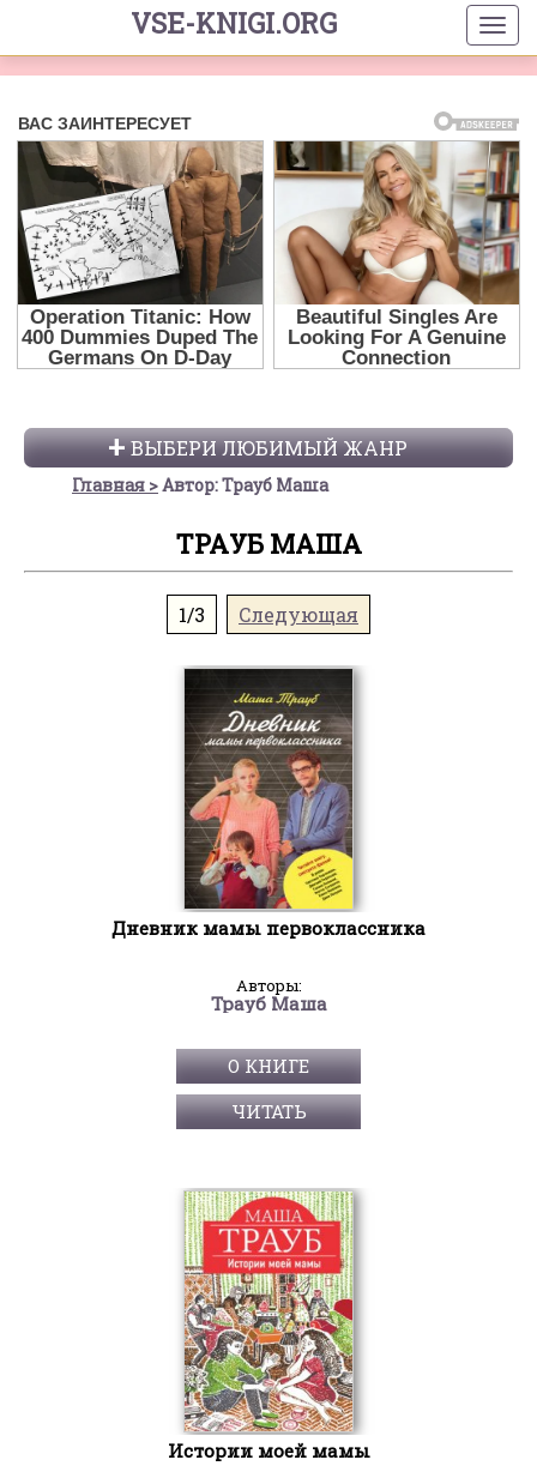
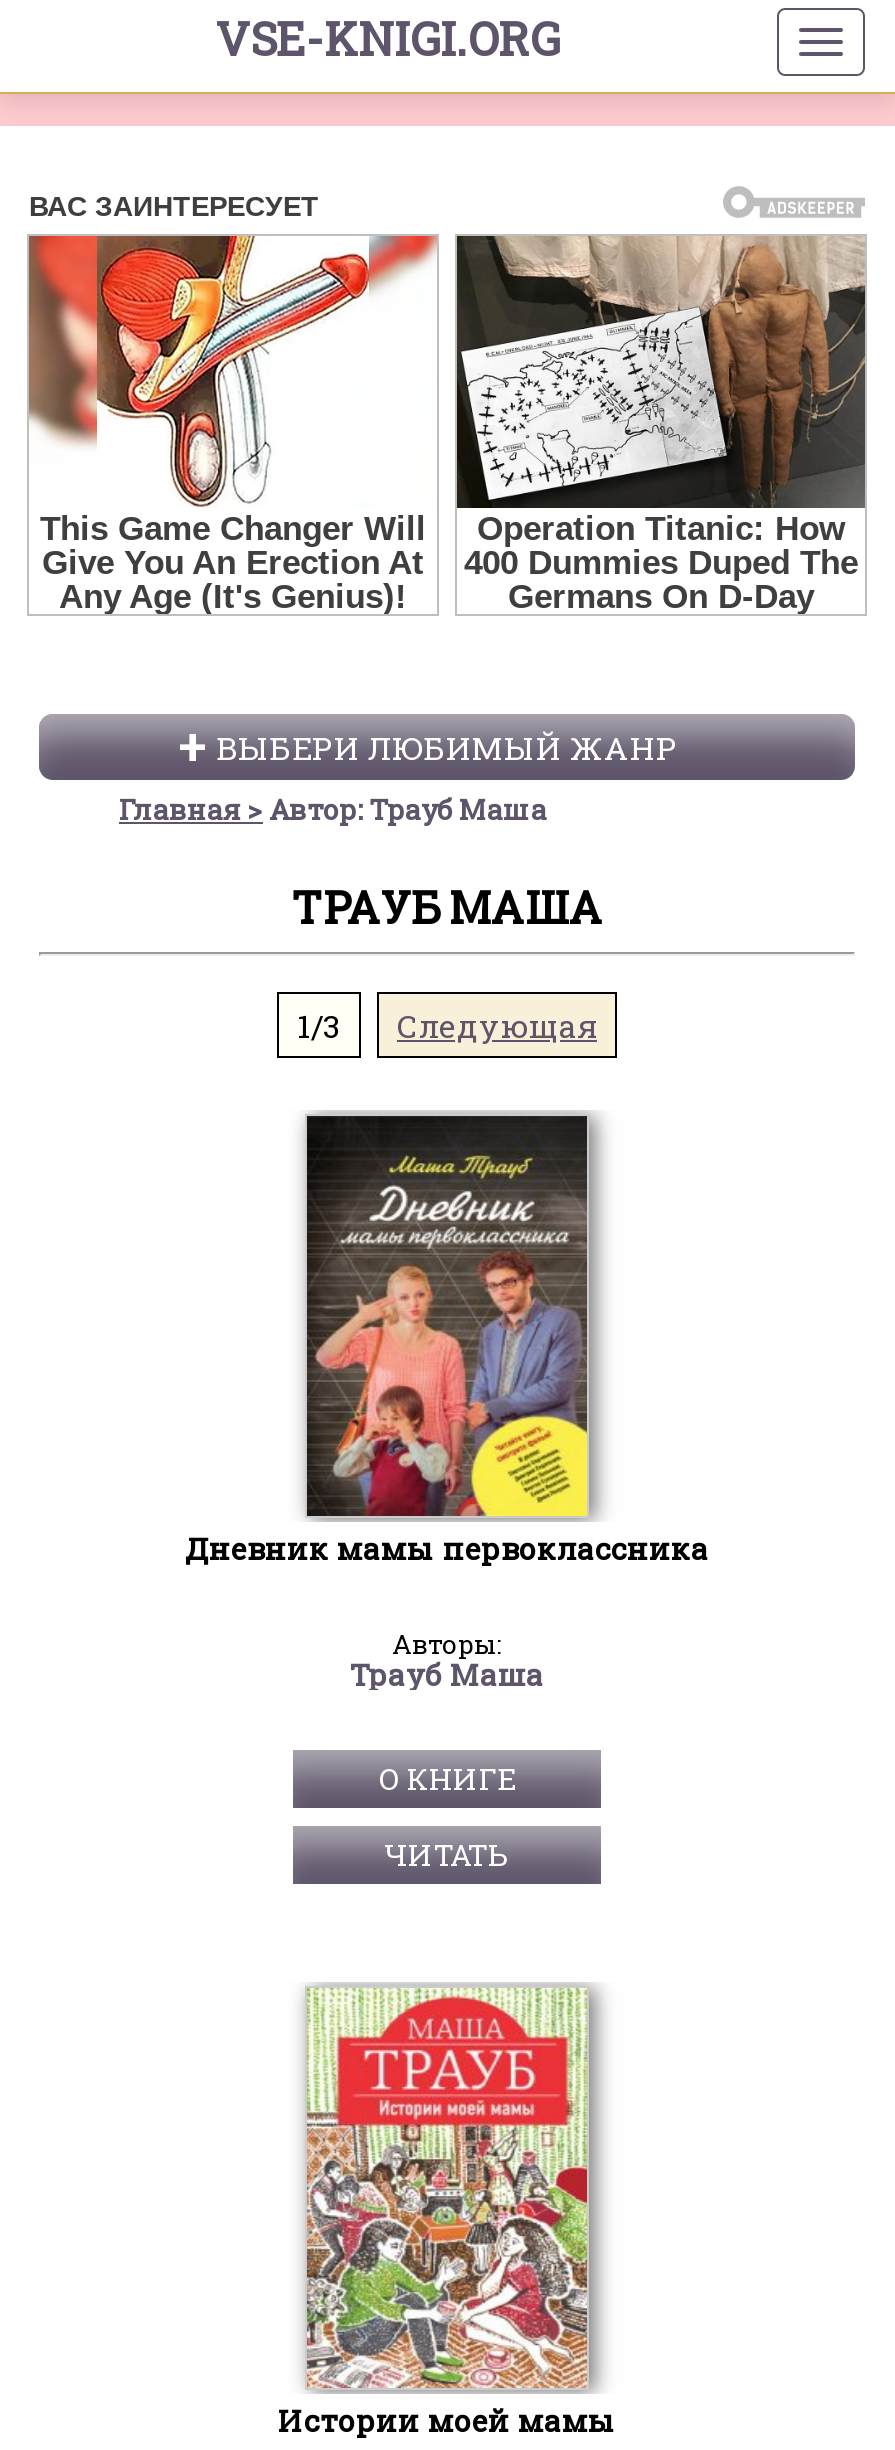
- [image]
+ [image]

- [image]
+ [image]
